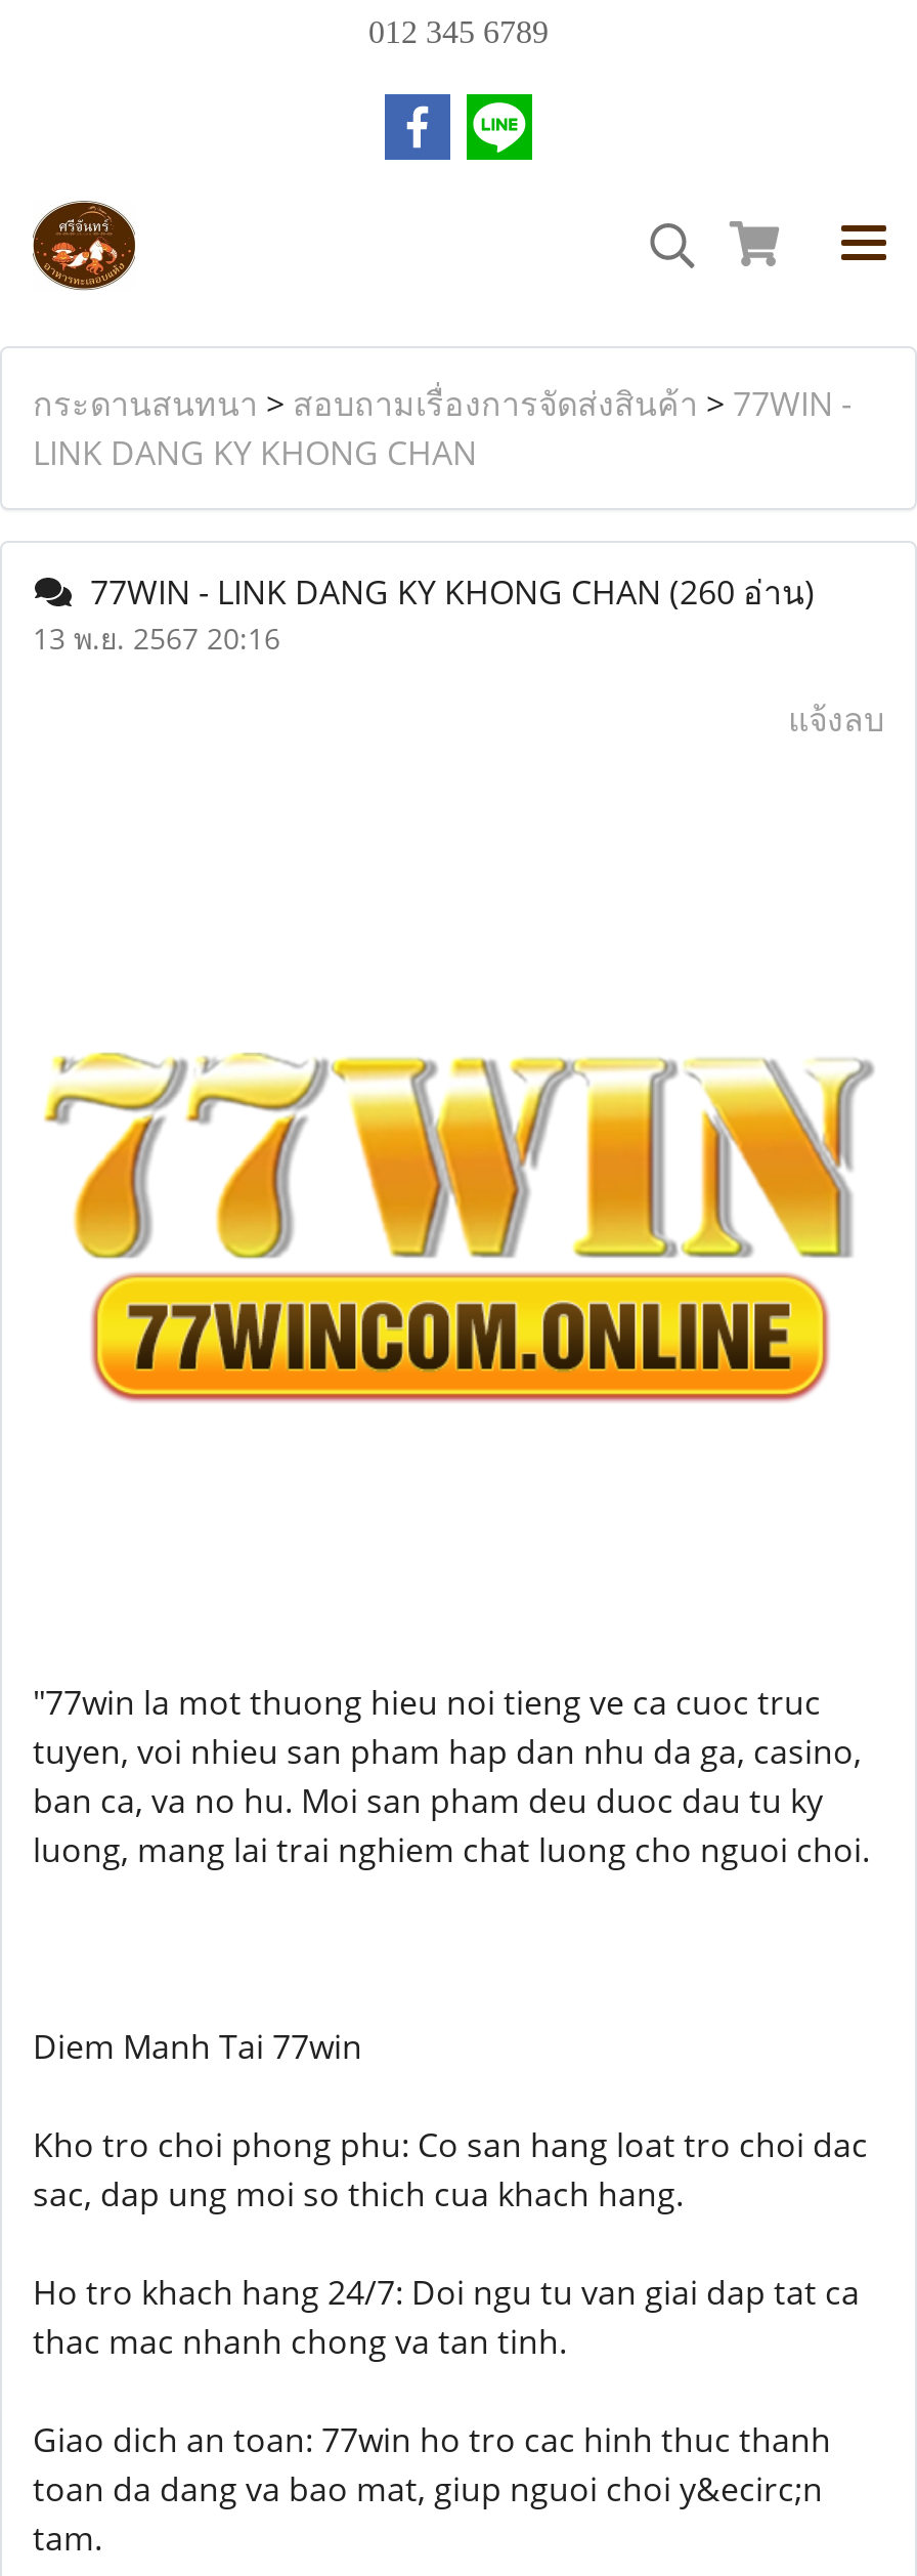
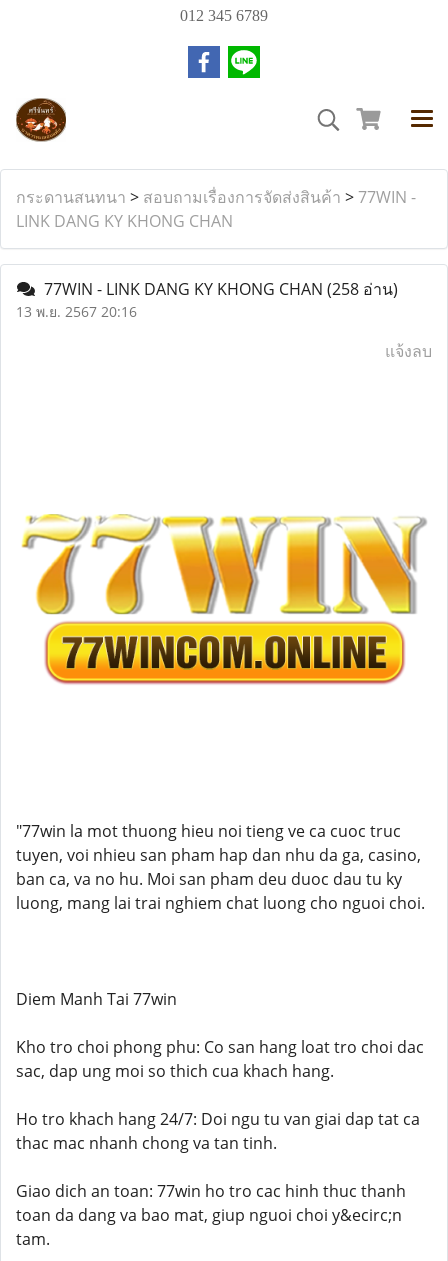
- 77WIN - LINK DANG KY KHONG CHAN (260 อ่าน)
+ 77WIN - LINK DANG KY KHONG CHAN (258 อ่าน)
